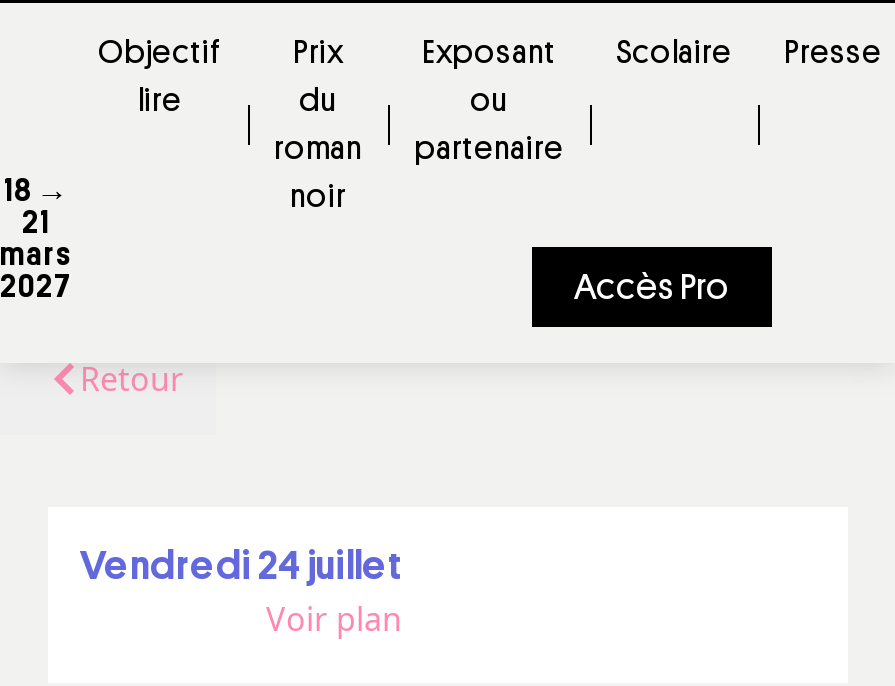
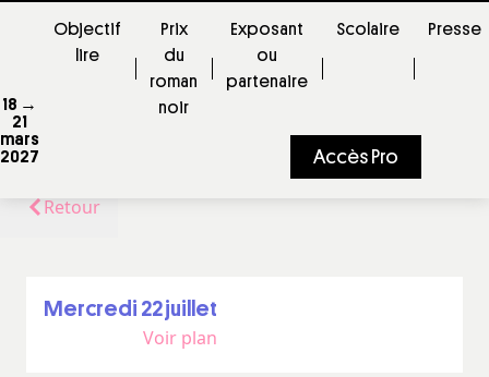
- vendredi 24 juillet
+ mercredi 22 juillet
